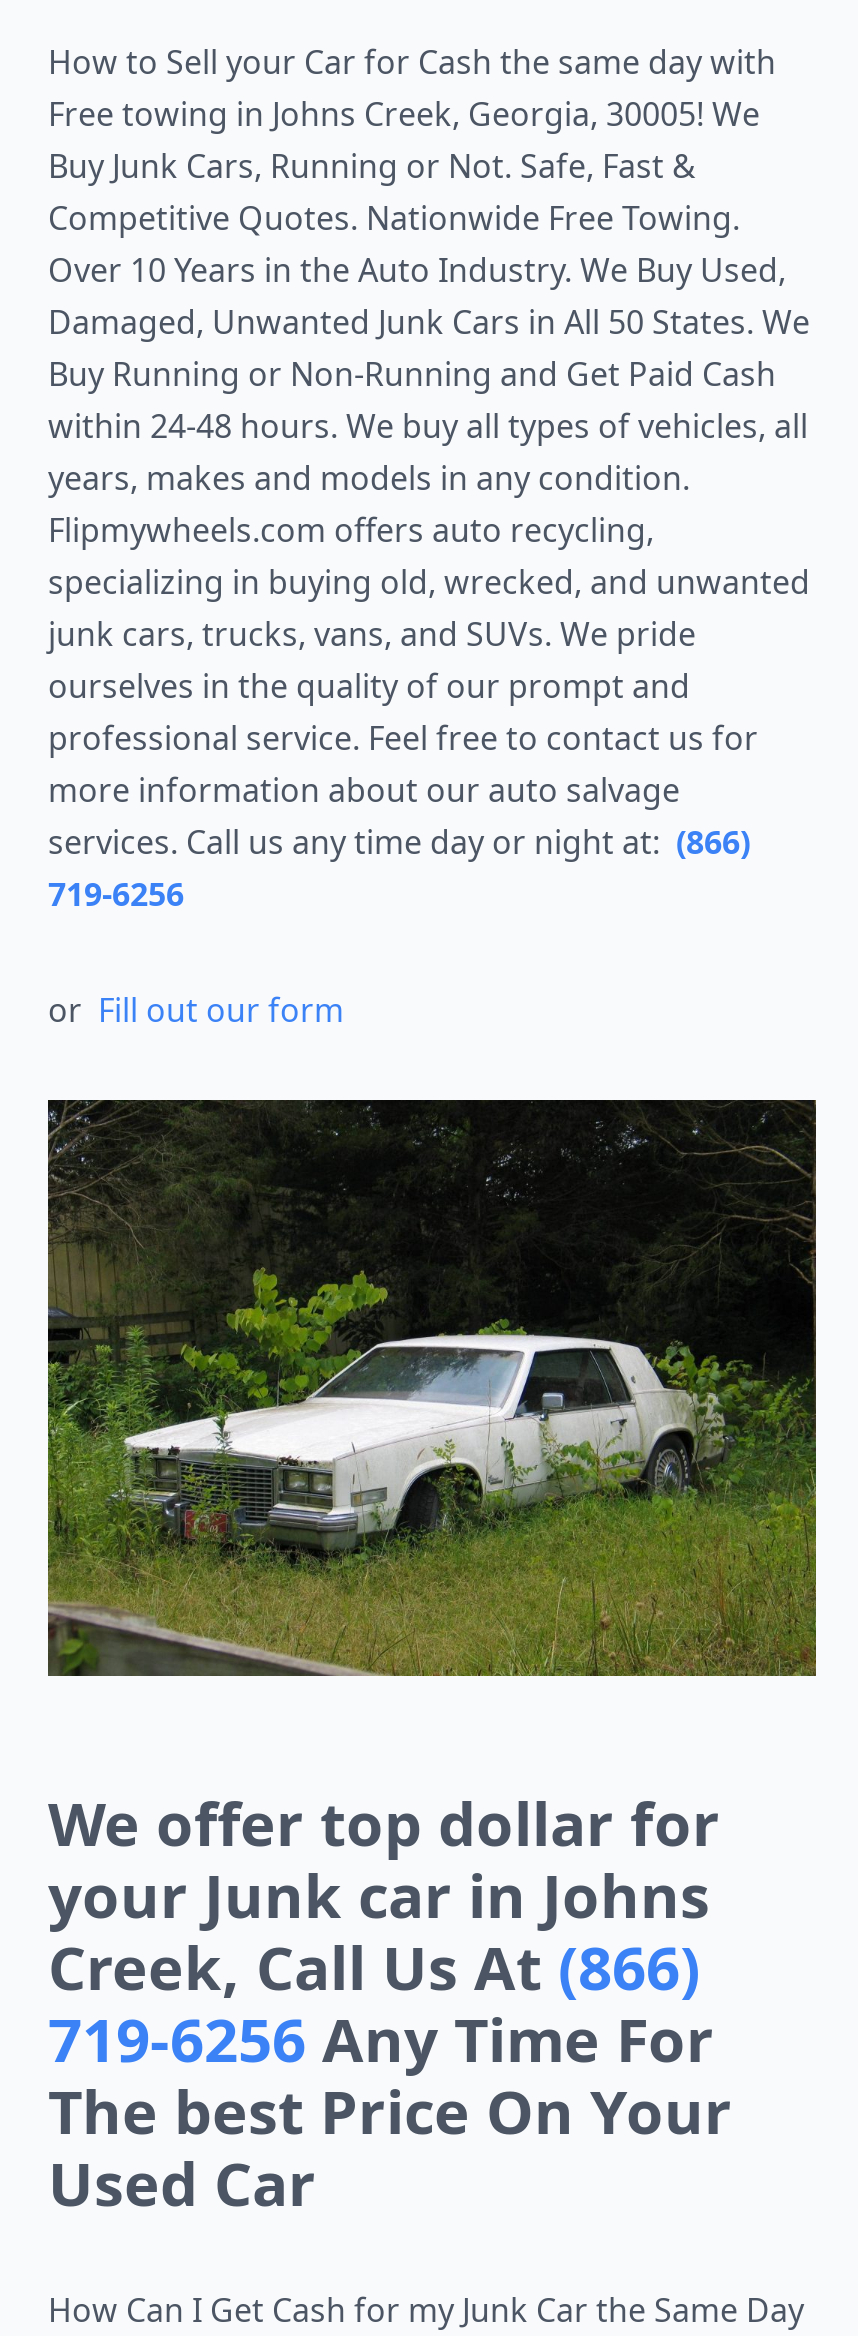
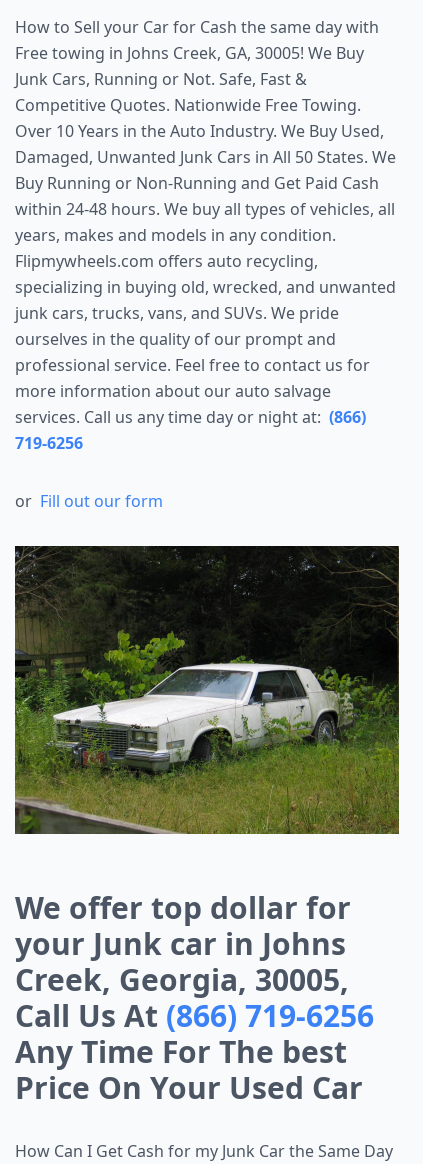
- Free towing in Johns Creek, Georgia, 30005! We
- Buy Junk Cars, Running or Not. Safe, Fast &
+ Free towing in Johns Creek, GA, 30005! We Buy
+ Junk Cars, Running or Not. Safe, Fast &

- Creek, Call Us At(866)
- 719-6256 Any Time For
- The best Price On Your
- Used Car
+ Creek, Georgia, 30005,
+ Call Us At (866) 719-6256
+ Any Time For The best
+ Price On Your Used Car
